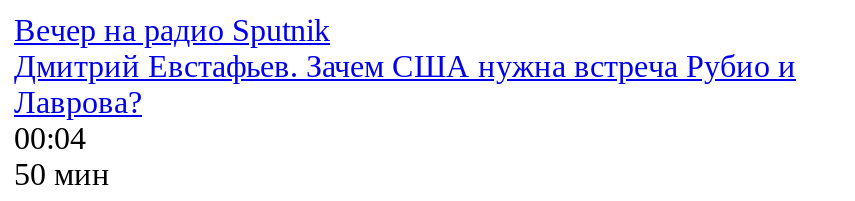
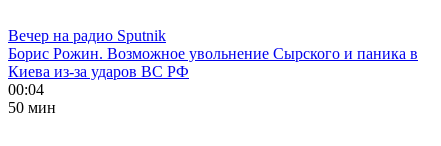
- Дмитрий Евстафьев. Зачем США нужна встреча Рубио и
- Лаврова?
+ Борис Рожин. Возможное увольнение Сырского и паника в
+ Киева из-за ударов ВС РФ
